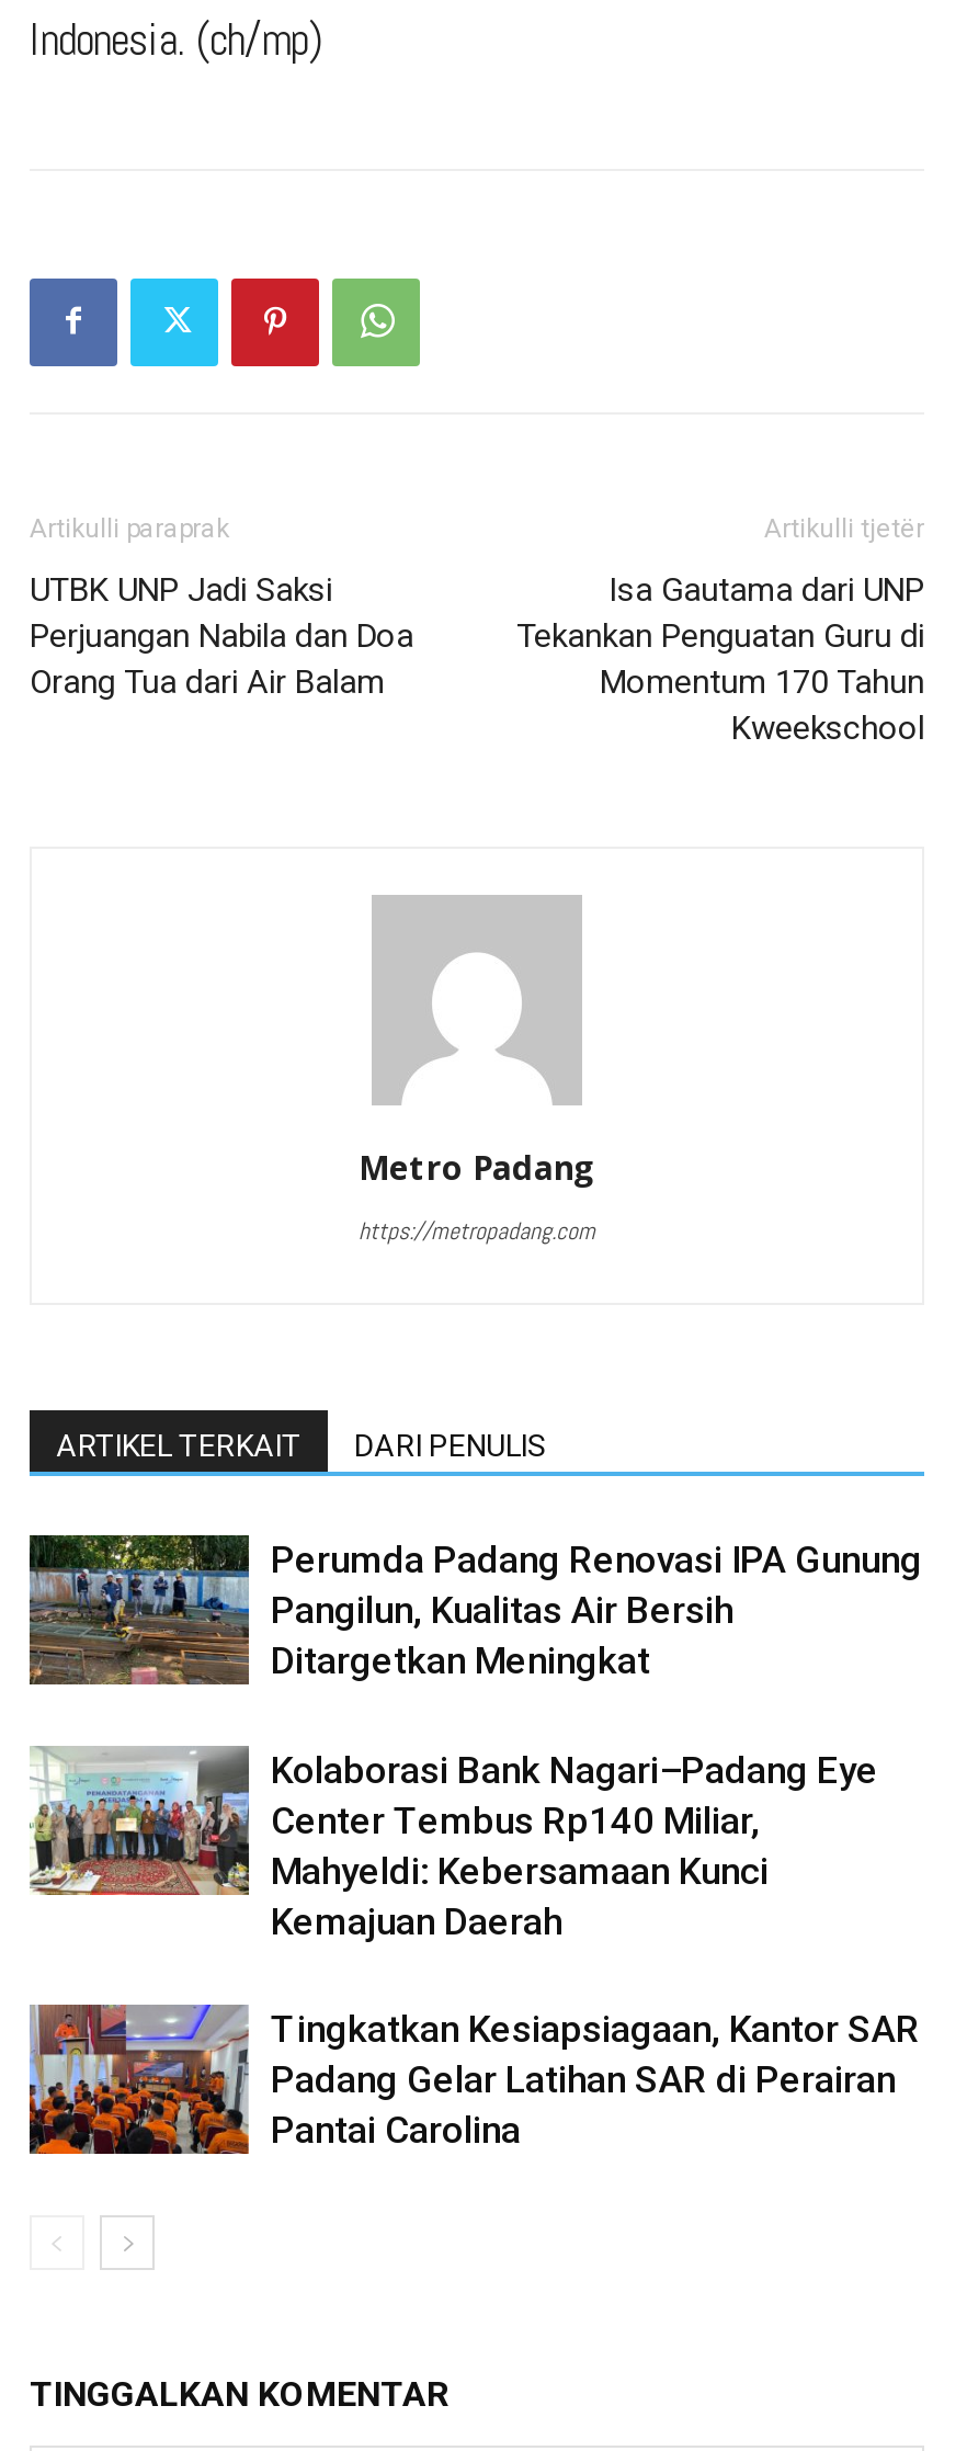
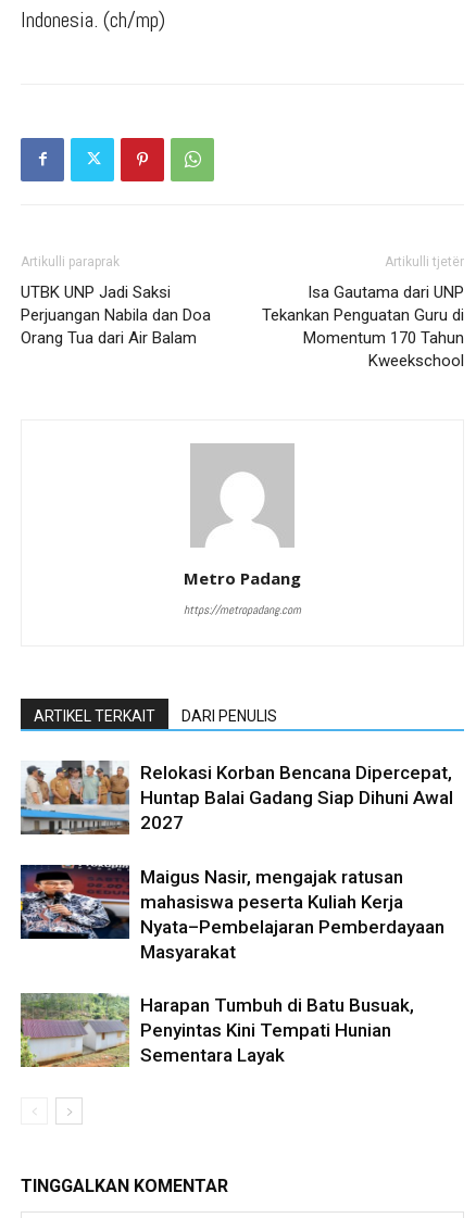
- [image]
- Perumda Padang Renovasi IPA Gunung
- Pangilun, Kualitas Air Bersih
- Ditargetkan Meningkat
+ [image]
+ Relokasi Korban Bencana Dipercepat,
+ Huntap Balai Gadang Siap Dihuni Awal
+ 2027

- [image]
- Kolaborasi Bank Nagari–Padang Eye
- Center Tembus Rp140 Miliar,
- Mahyeldi: Kebersamaan Kunci
- Kemajuan Daerah
+ [image]
+ Maigus Nasir, mengajak ratusan
+ mahasiswa peserta Kuliah Kerja
+ Nyata–Pembelajaran Pemberdayaan
+ Masyarakat

- [image]
- Tingkatkan Kesiapsiagaan, Kantor SAR
- Padang Gelar Latihan SAR di Perairan
- Pantai Carolina
+ [image]
+ Harapan Tumbuh di Batu Busuak,
+ Penyintas Kini Tempati Hunian
+ Sementara Layak
